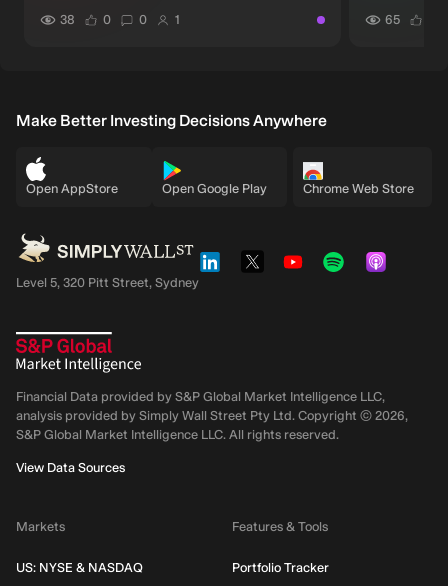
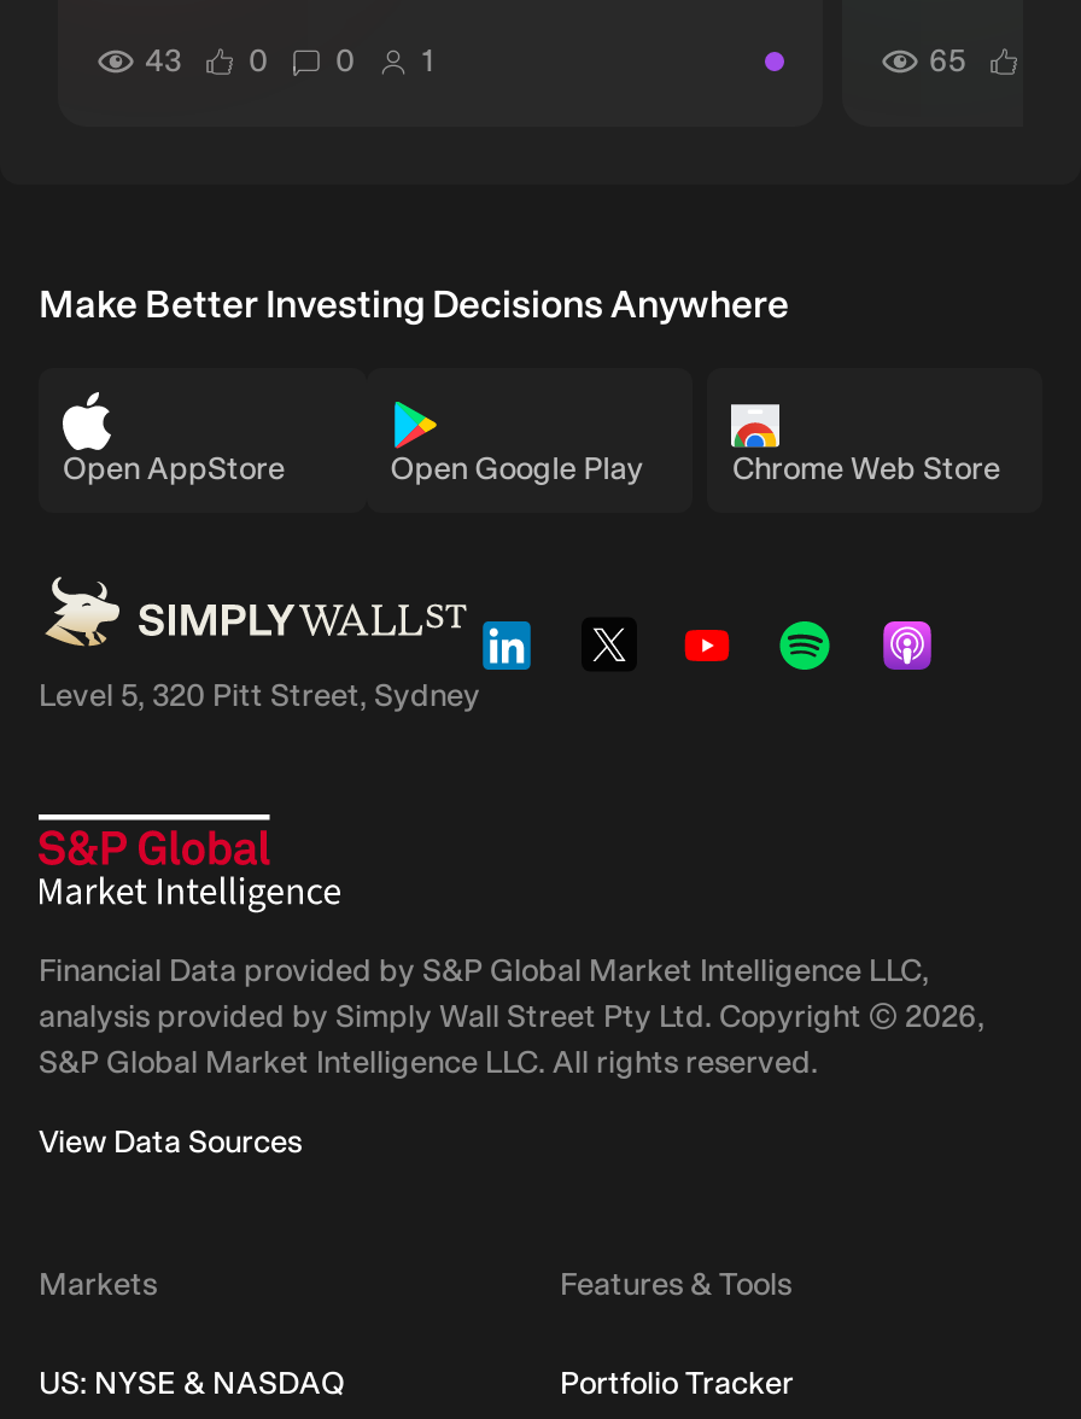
- 38
+ 43
